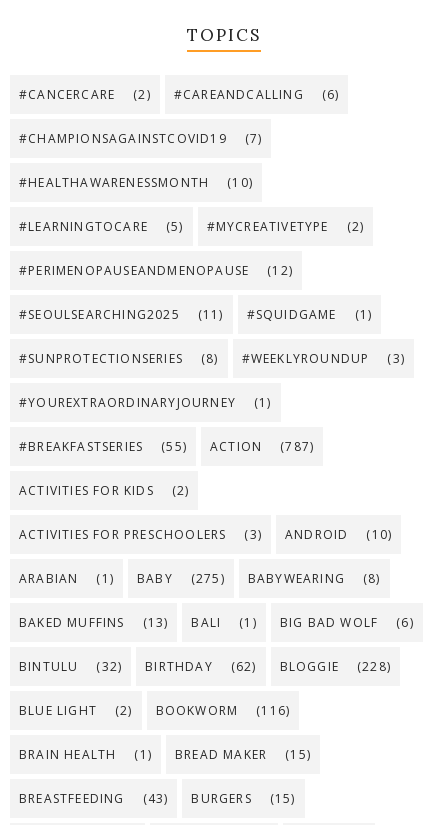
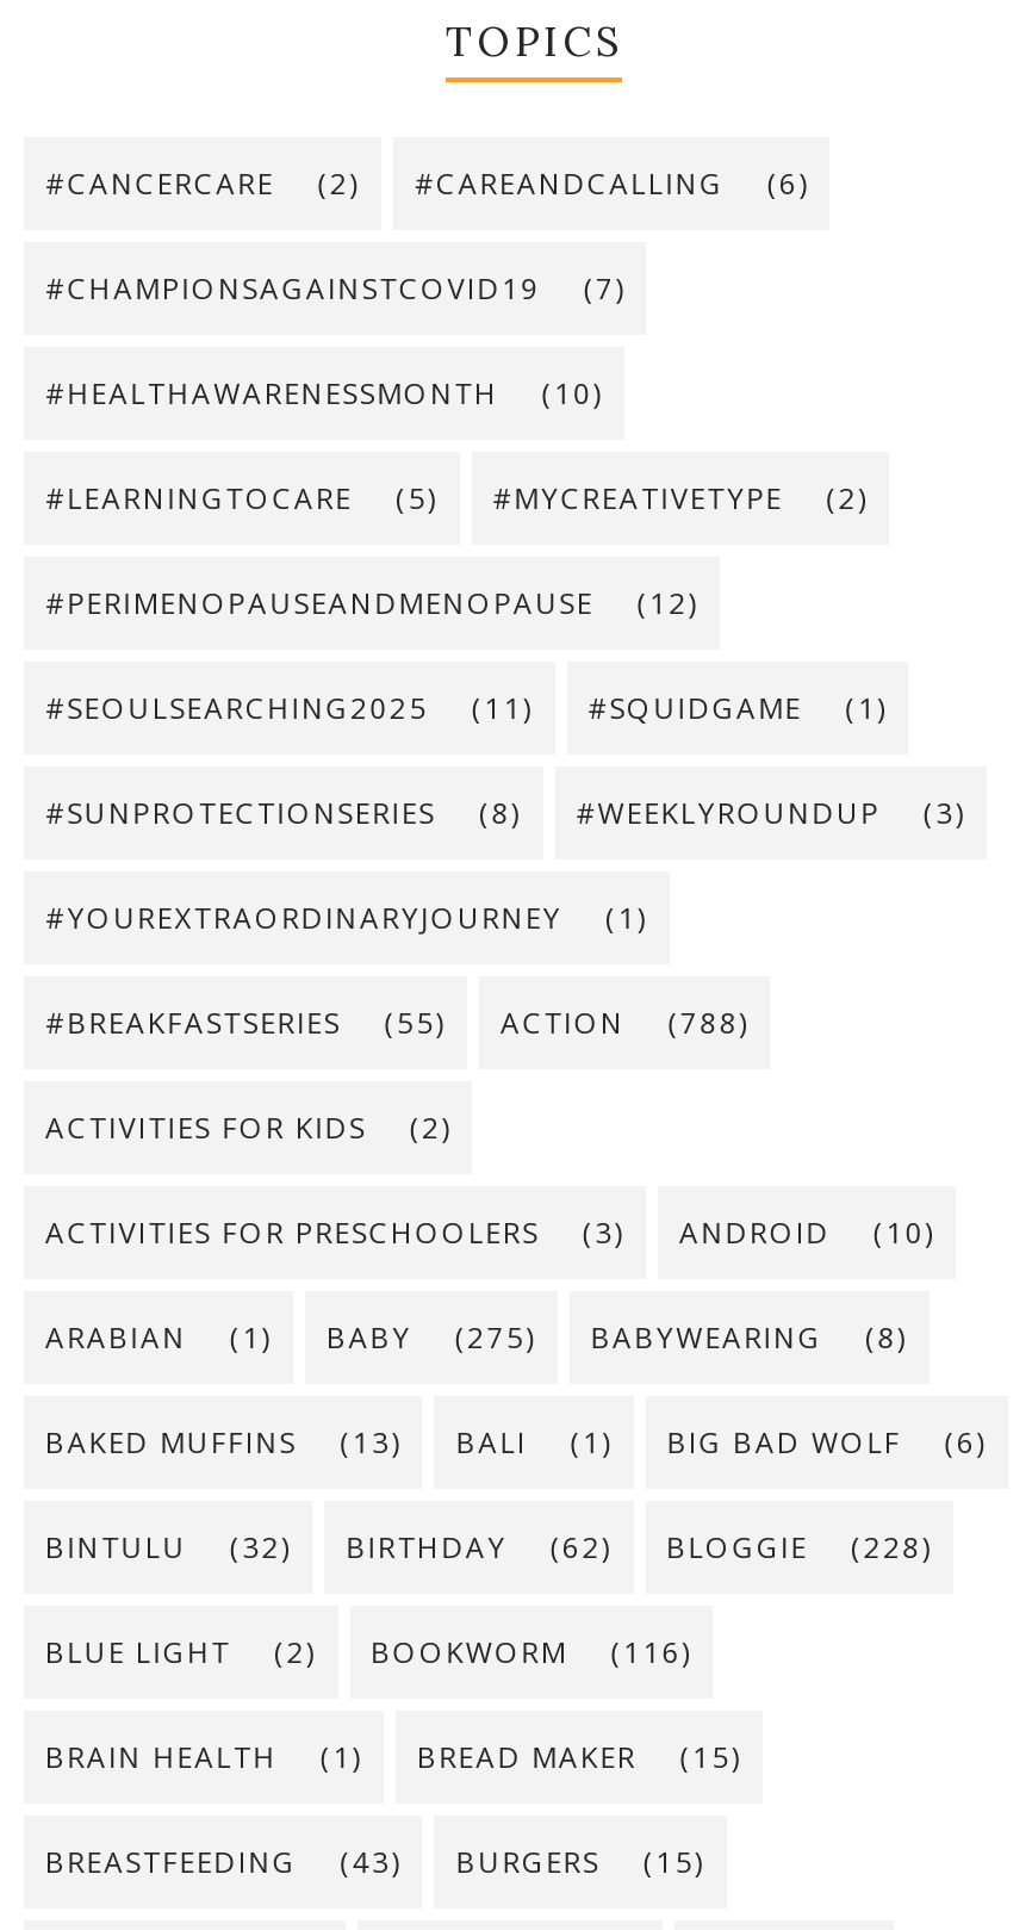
- #BREAKFASTSERIES (55) ACTION (787)
+ #BREAKFASTSERIES (55) ACTION (788)
